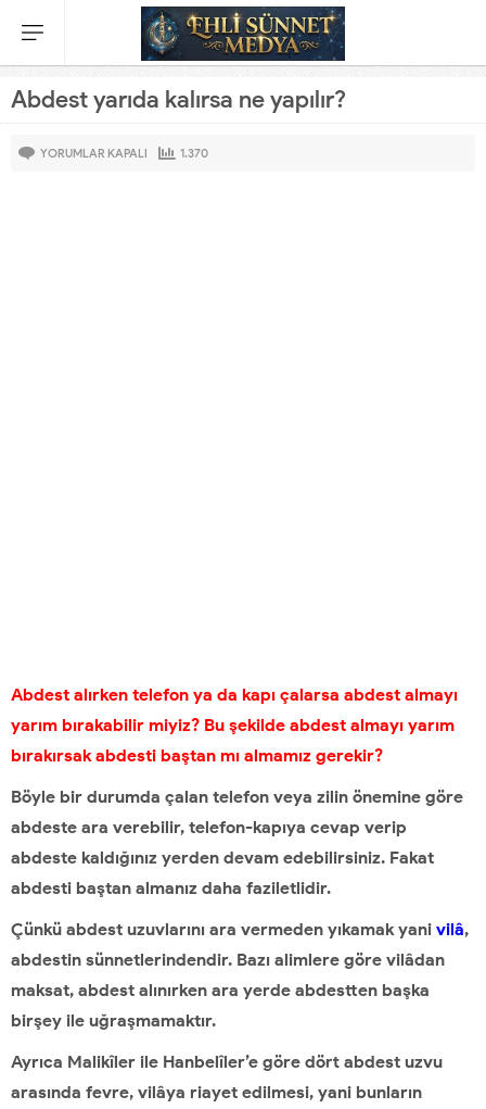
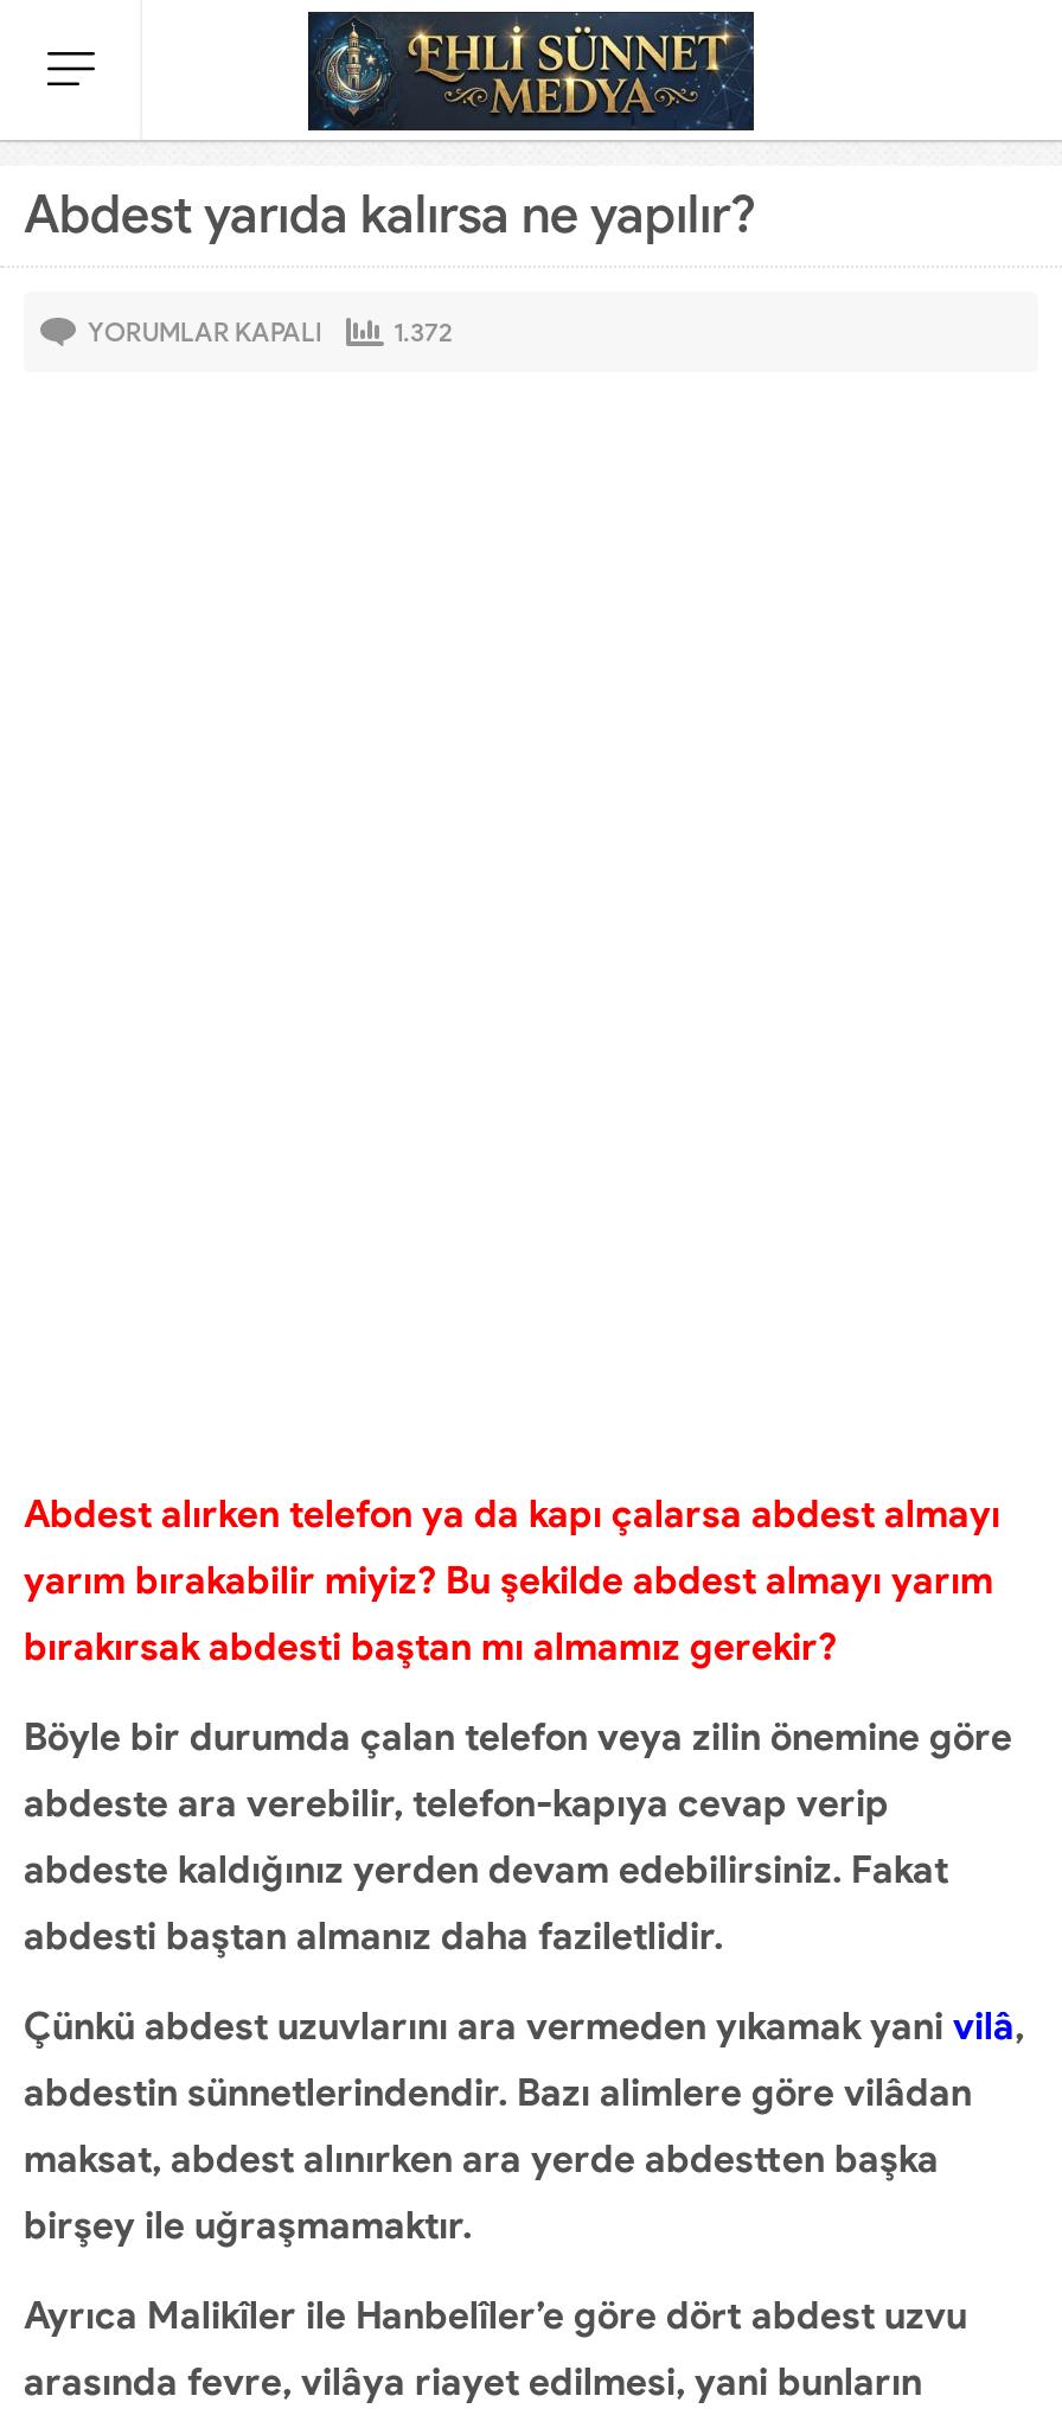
- 1.370
+ 1.372
